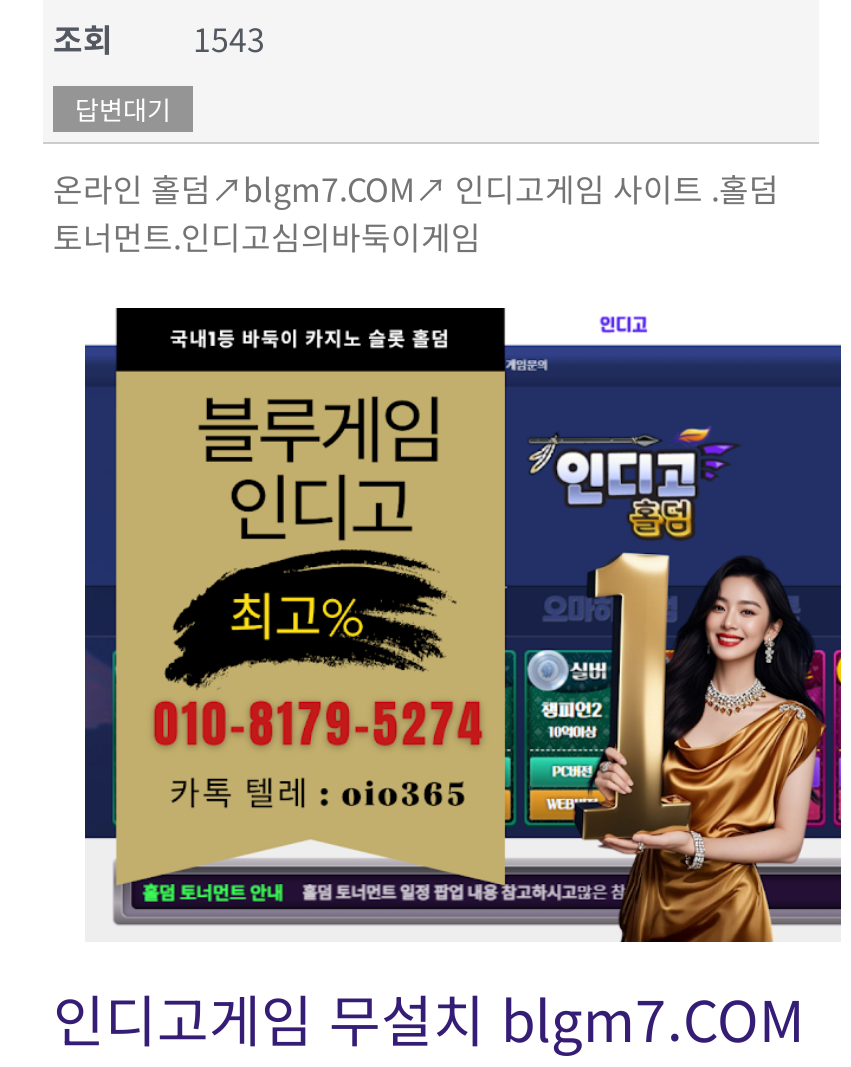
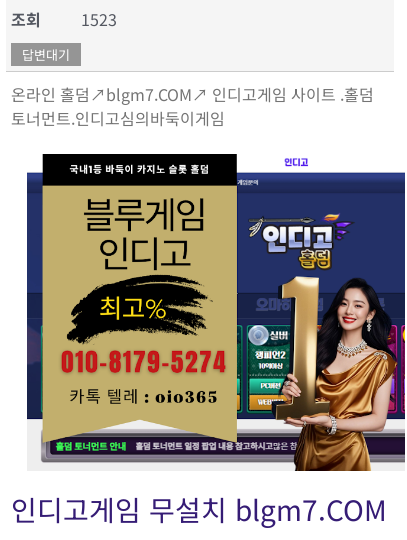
- 조회 1543
+ 조회 1523
